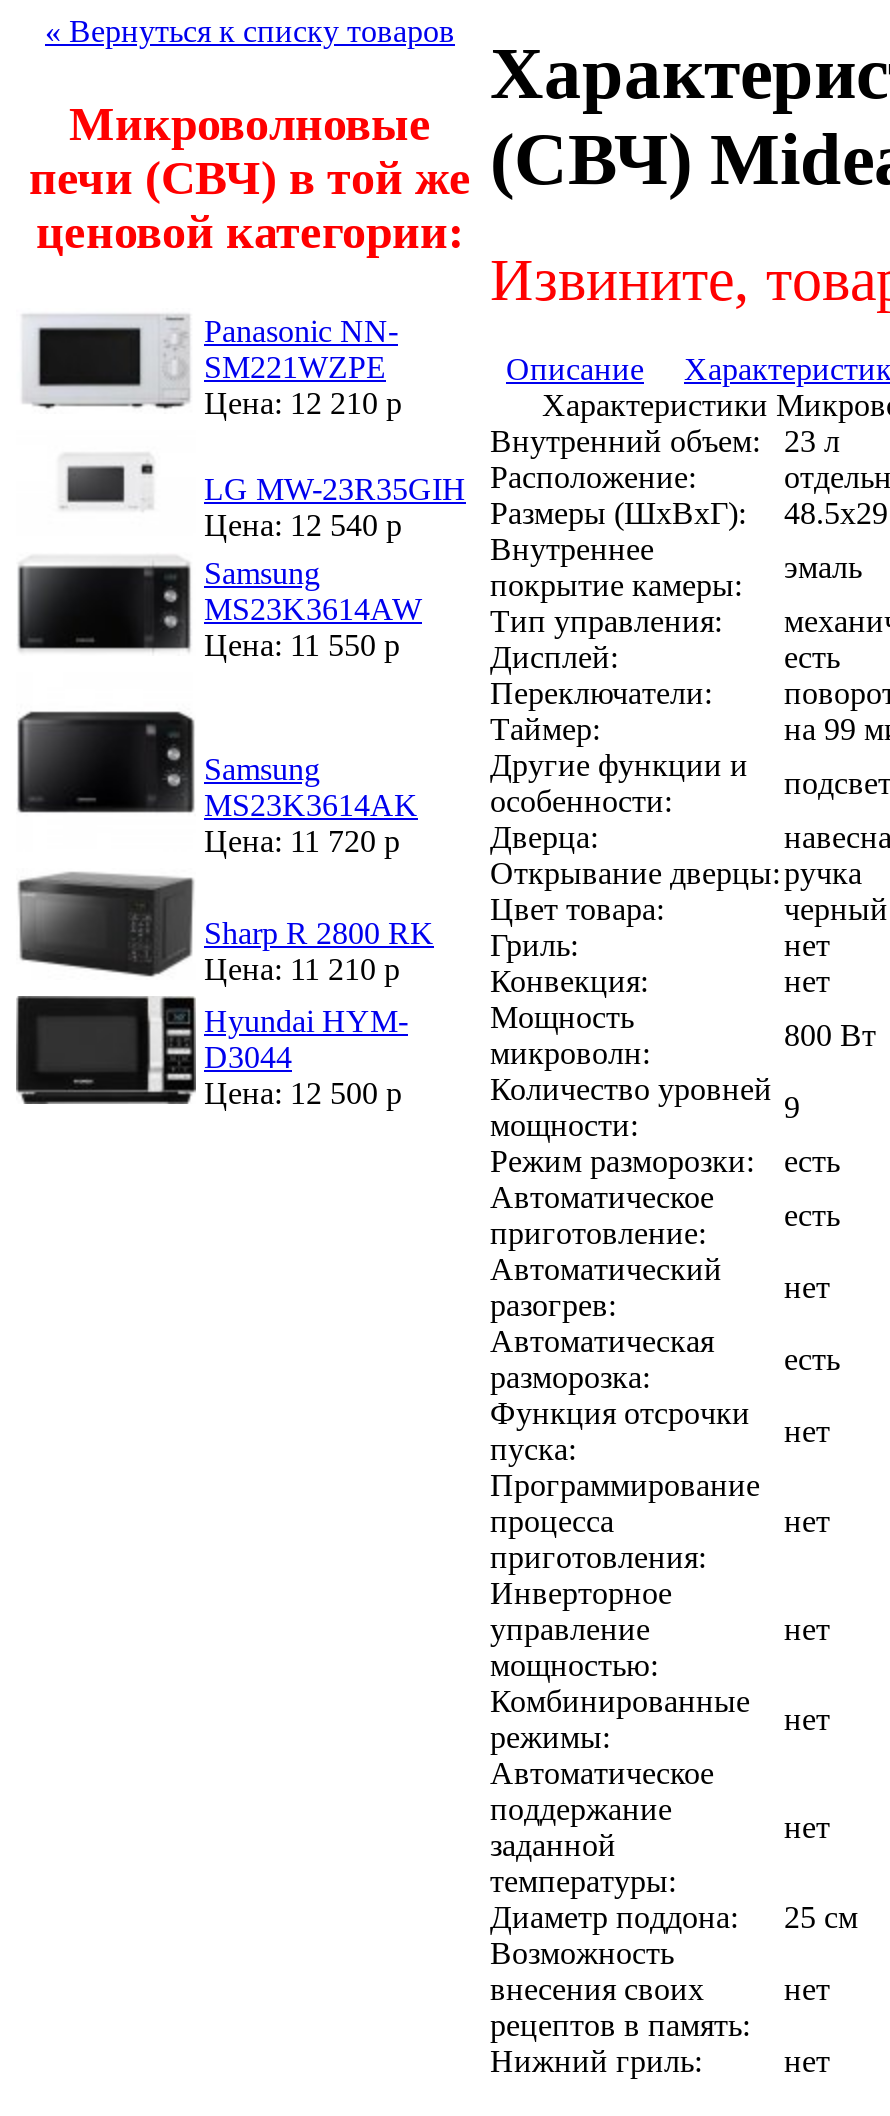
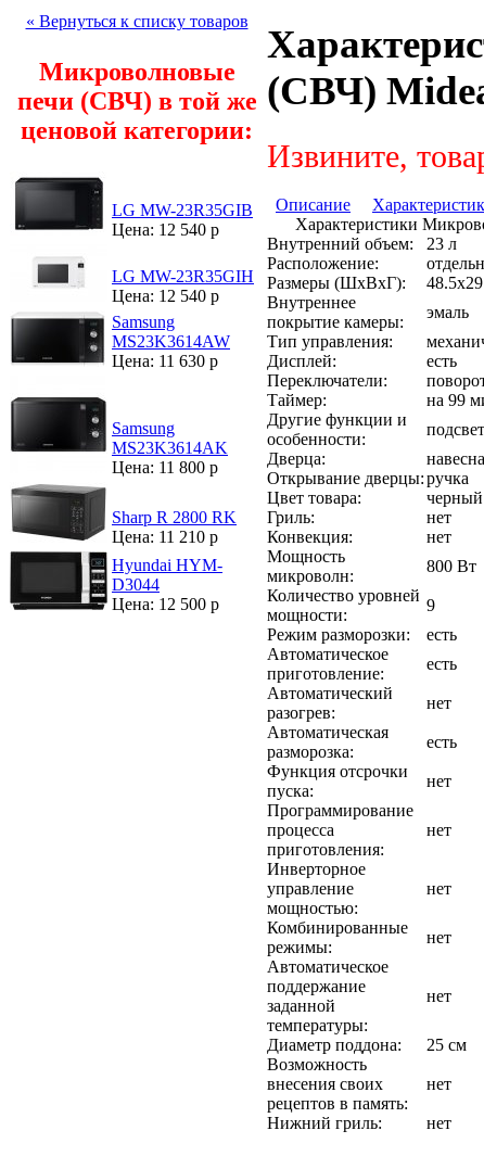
- [image]
- Panasonic NN-
- SM221WZPE
- Цена: 12 210 р
+ [image]
+ LG MW-23R35GIB
+ Цена: 12 540 р

- Цена: 11 550 р
+ Цена: 11 630 р

- Цена: 11 720 р
+ Цена: 11 800 р
